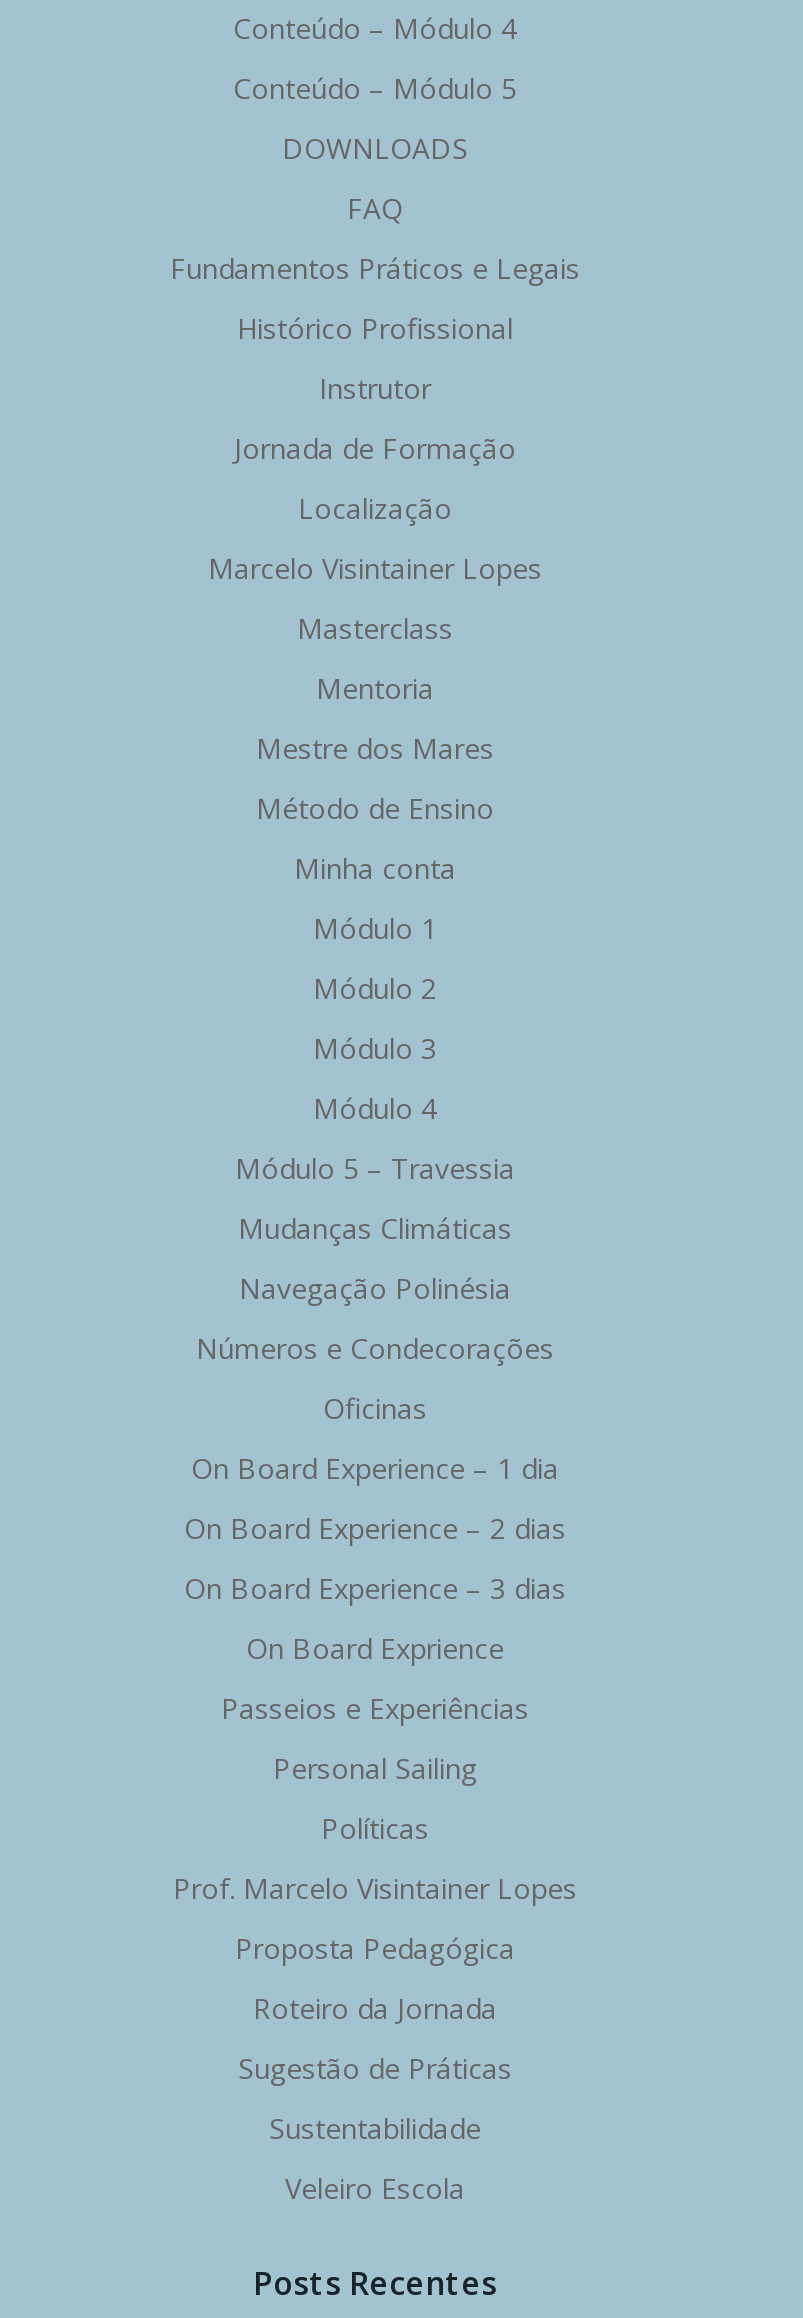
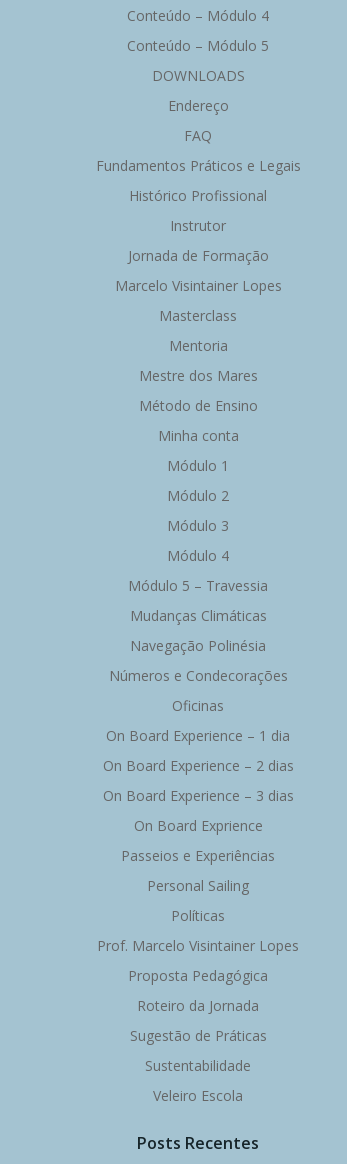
+ Endereço

moved down: FAQ | Fundamentos Práticos e Legais | Histórico Profissional | Instrutor | Jornada de Formação

- Localização
